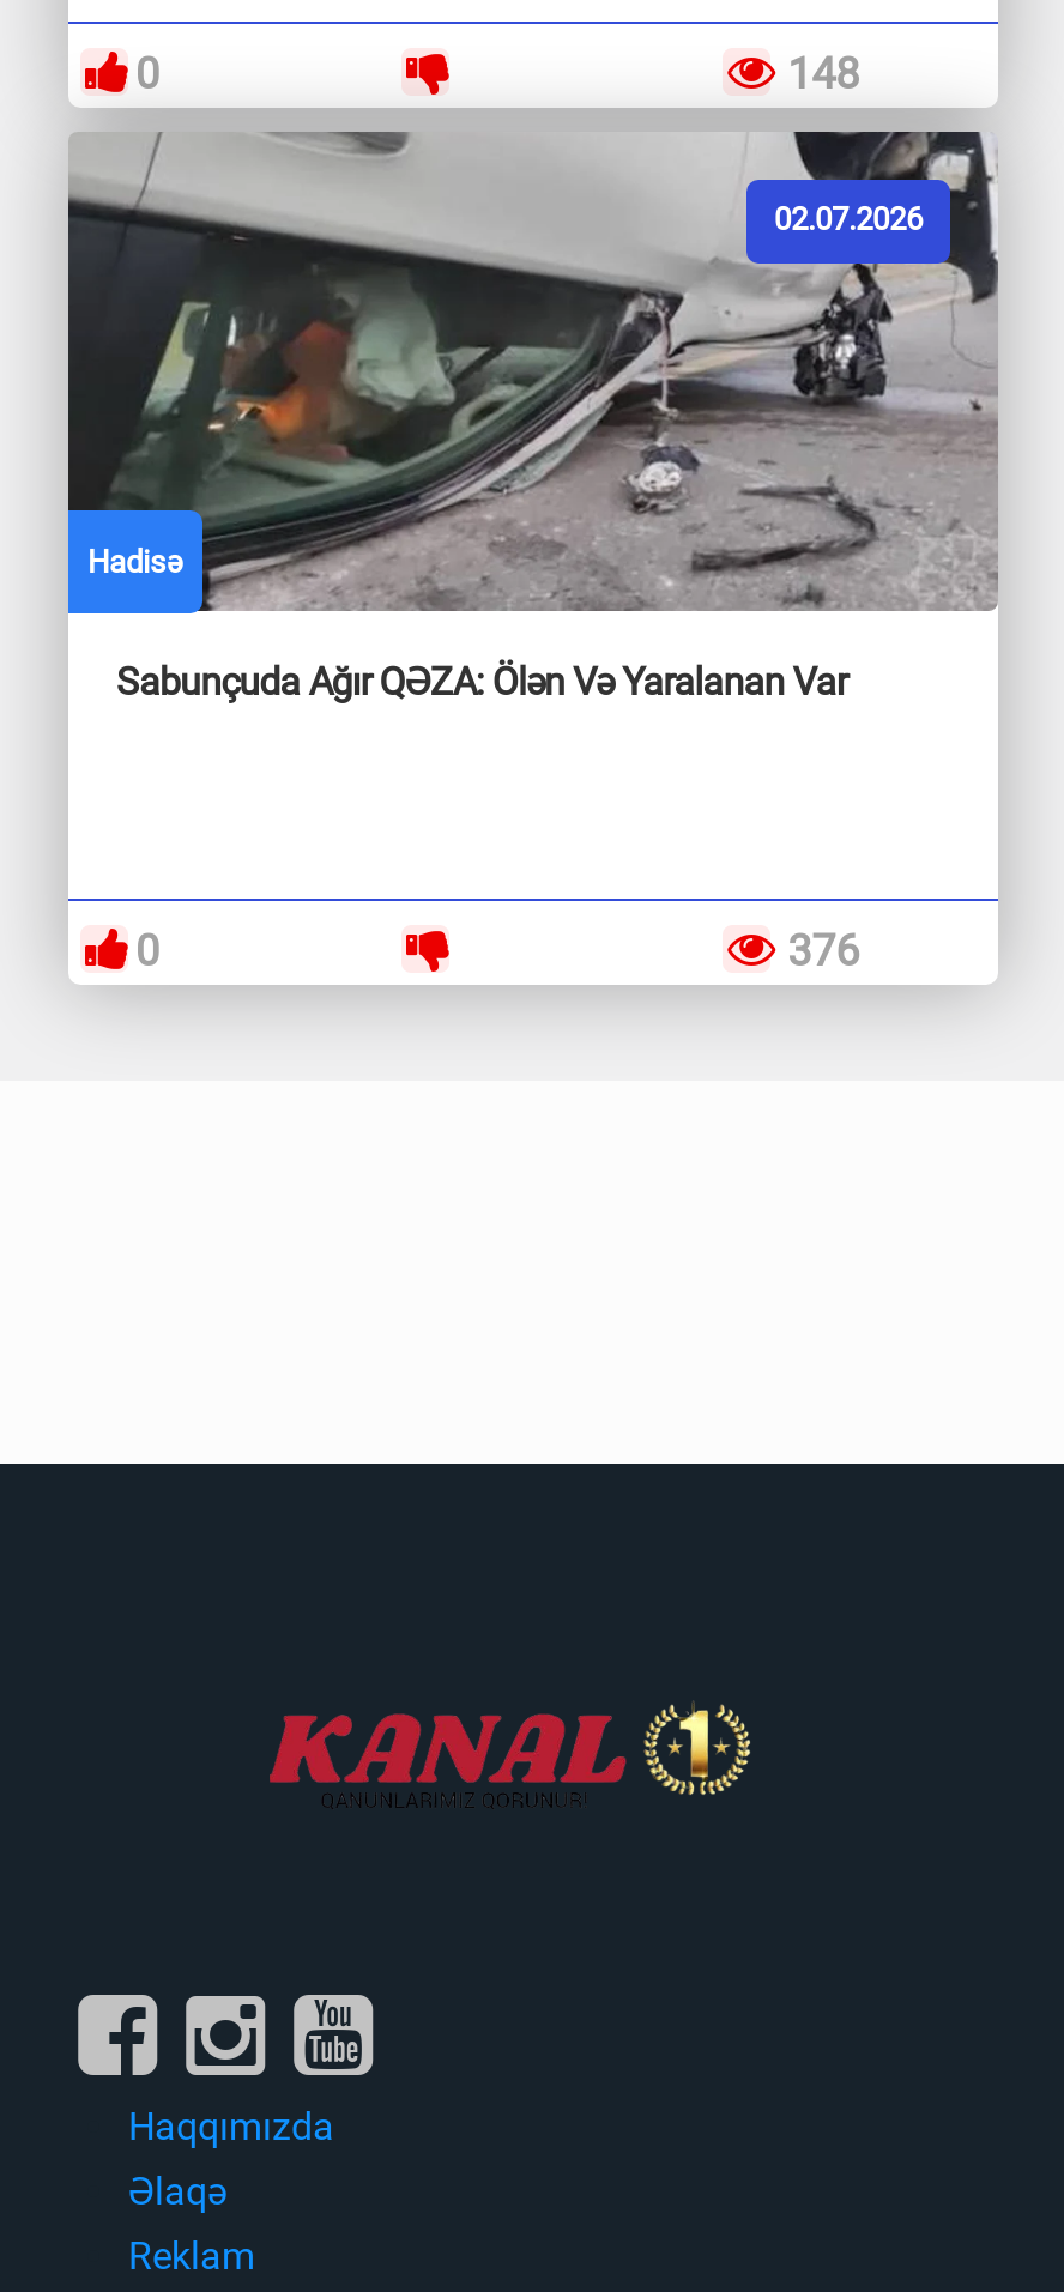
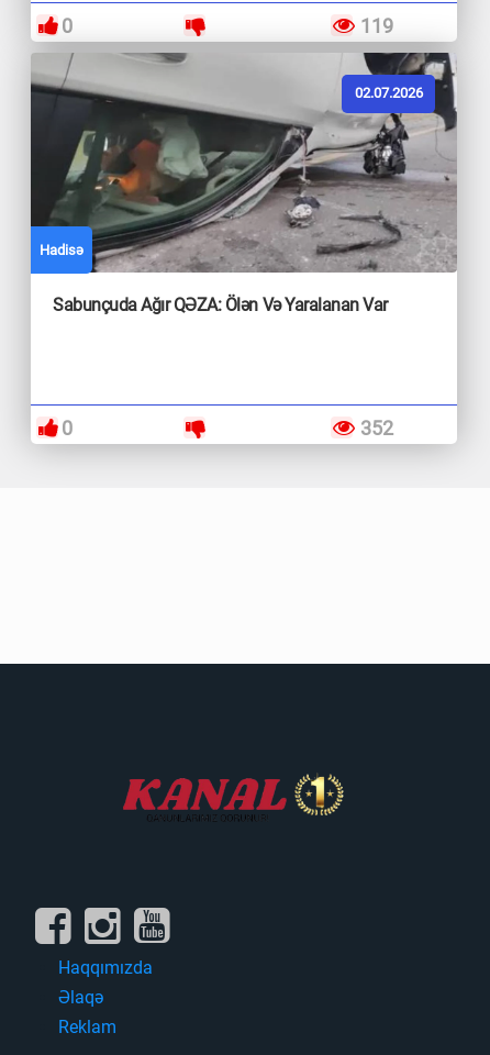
- 148
+ 119

- 376
+ 352
